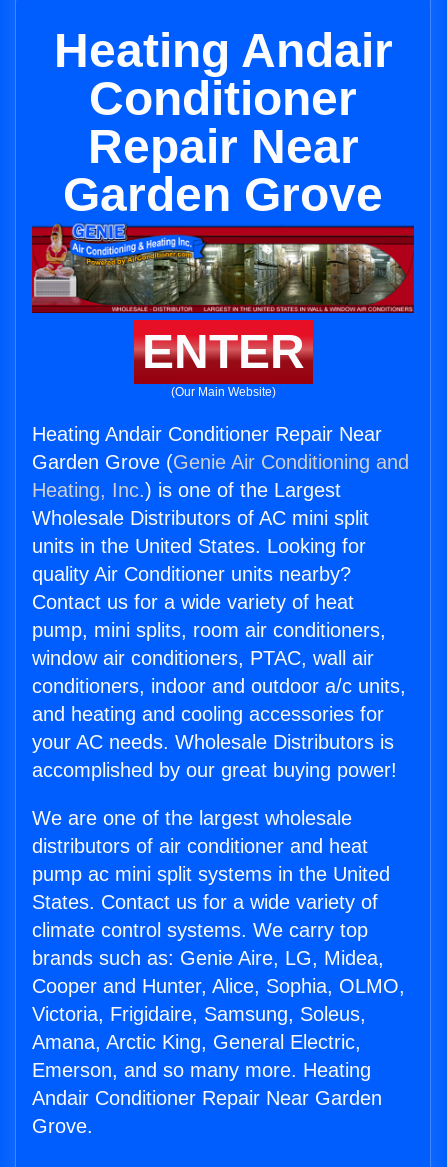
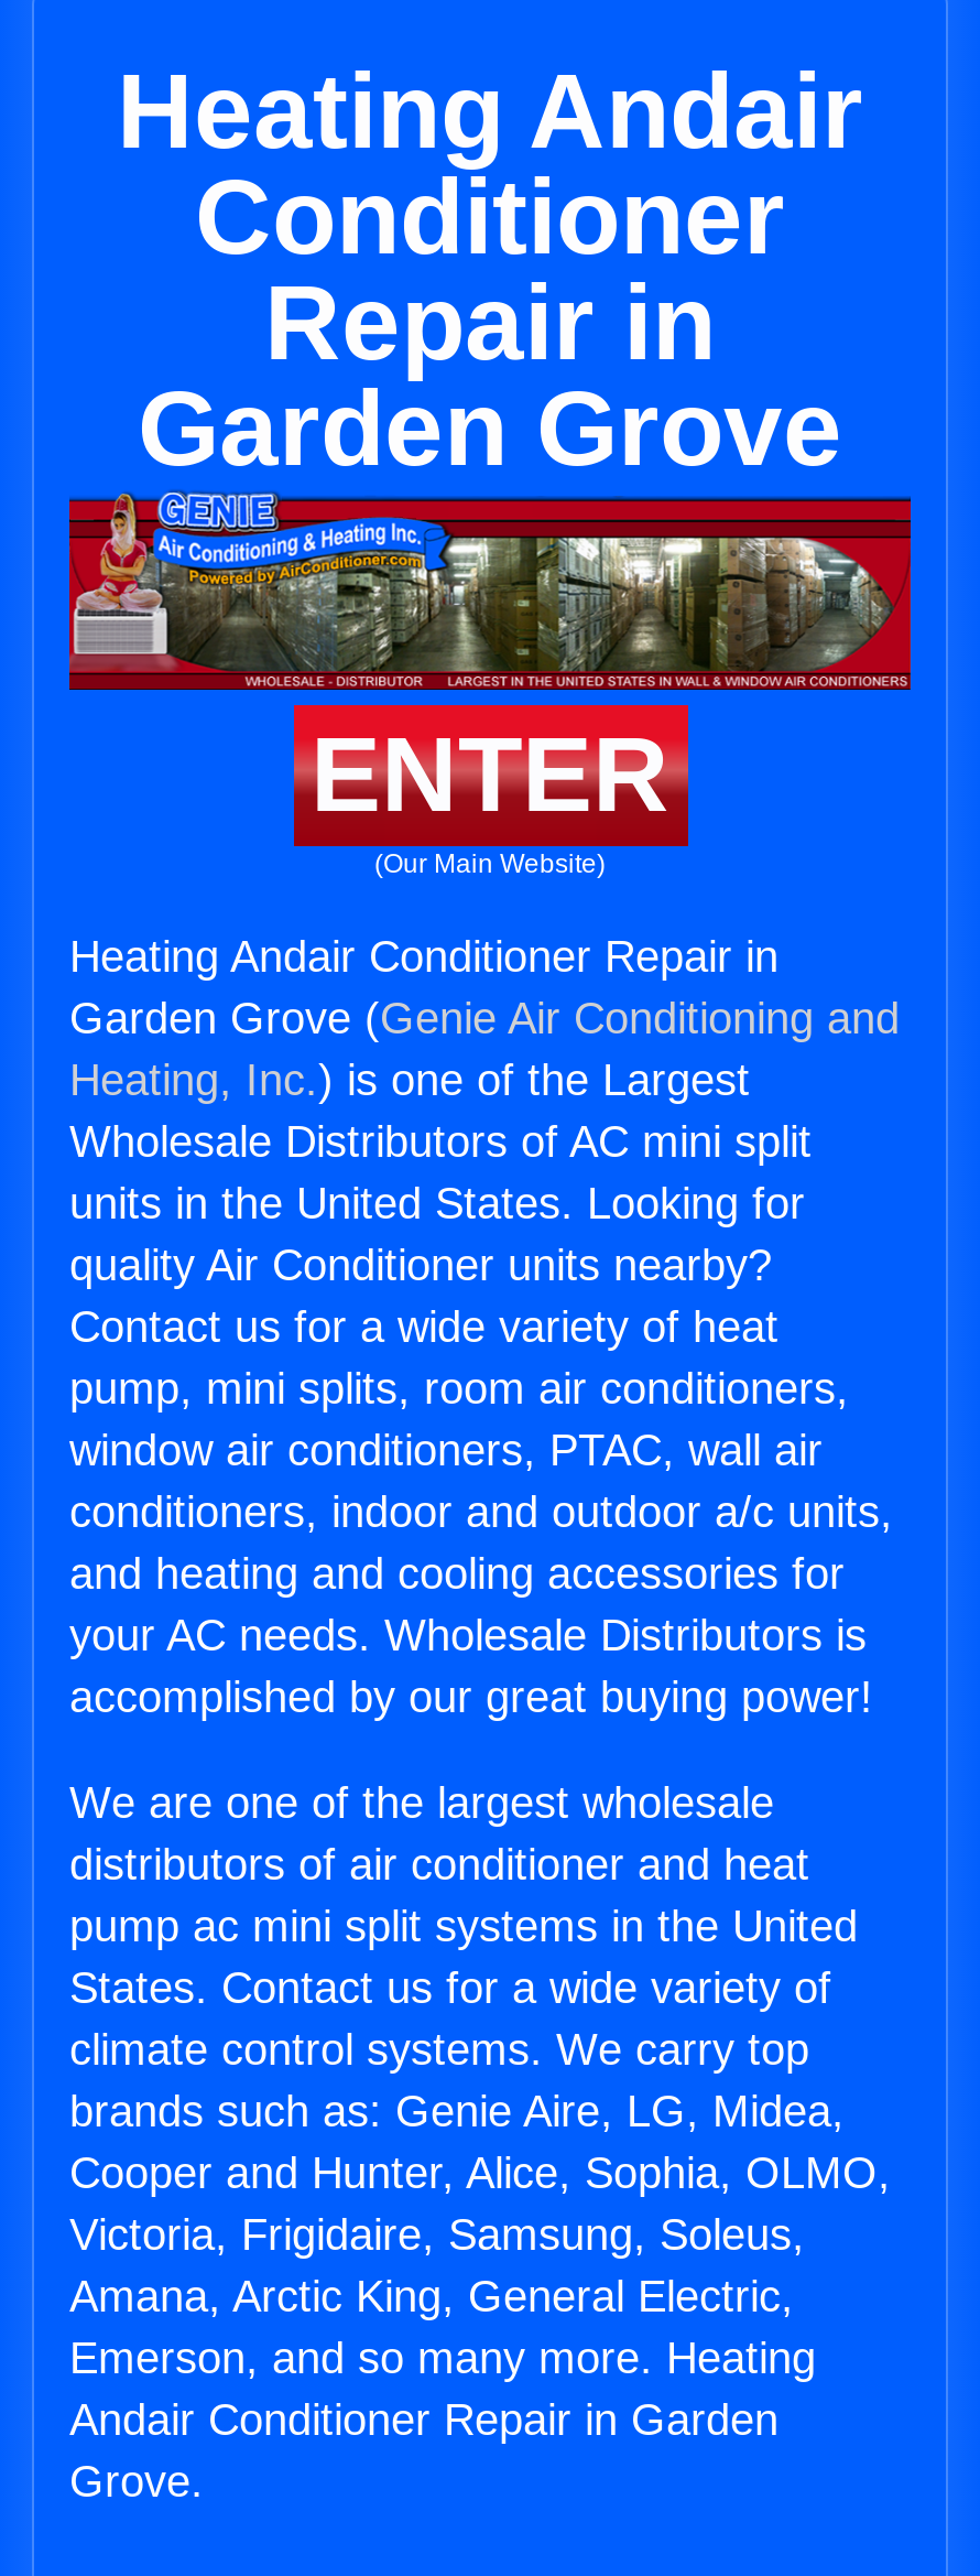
- Repair Near
+ Repair in

- Heating Andair Conditioner Repair Near
+ Heating Andair Conditioner Repair in

- Andair Conditioner Repair Near Garden
+ Andair Conditioner Repair in Garden
